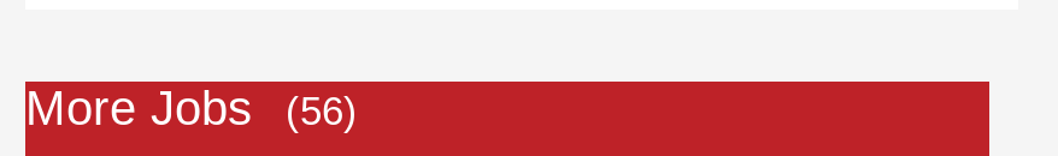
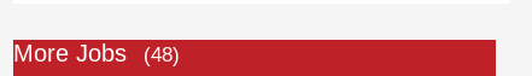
- More Jobs 56
+ More Jobs 48
